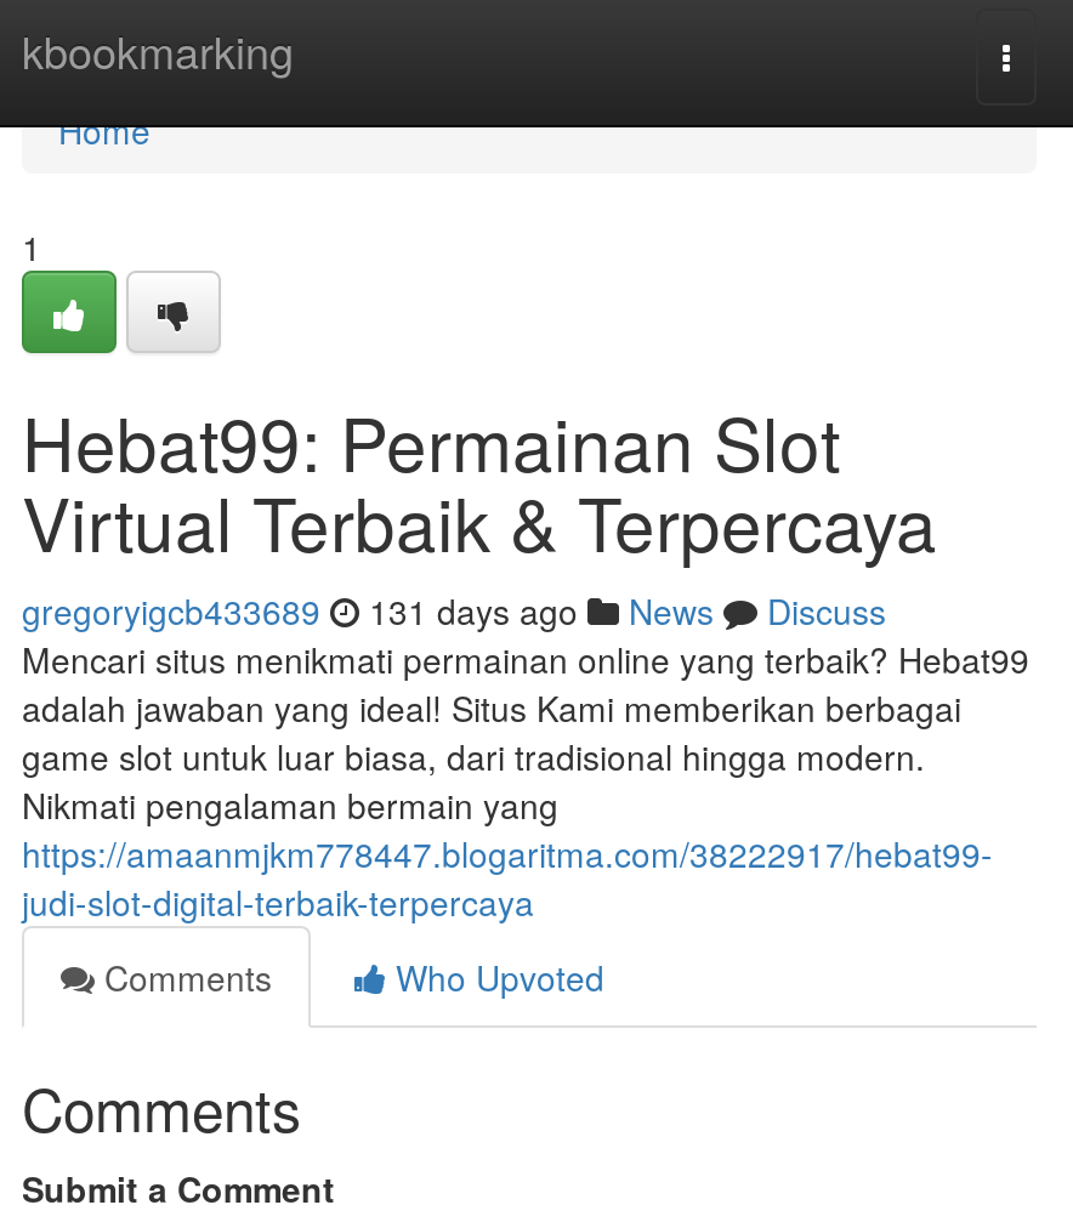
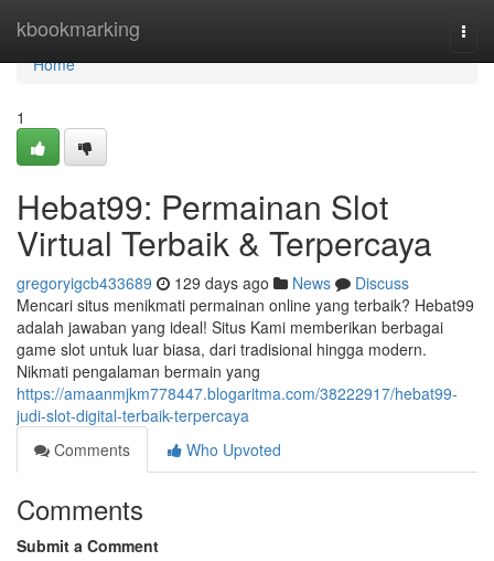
- gregoryigcb433689 131 days ago News Discuss
+ gregoryigcb433689 129 days ago News Discuss
